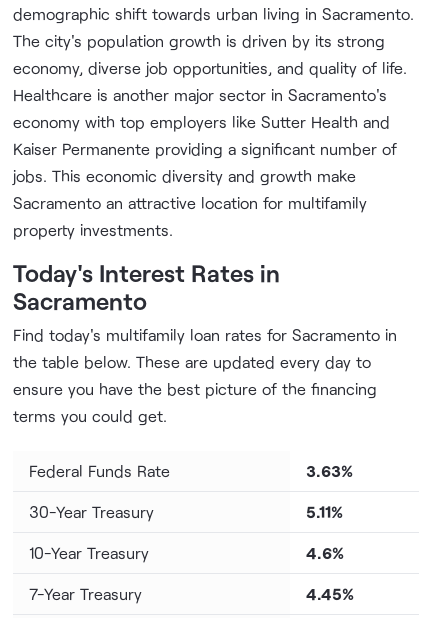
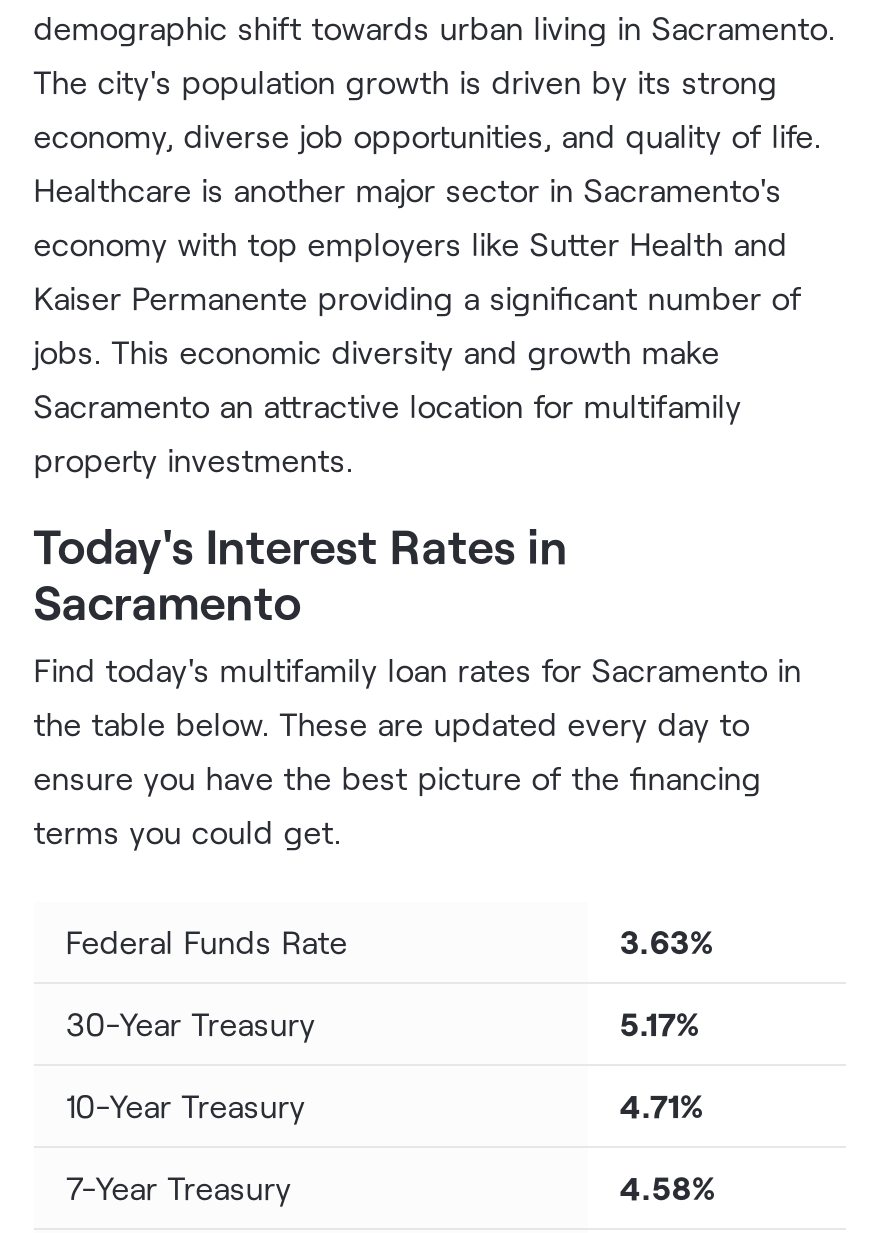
- 5.11%
+ 5.17%

- 4.6%
+ 4.71%

- 4.45%
+ 4.58%
